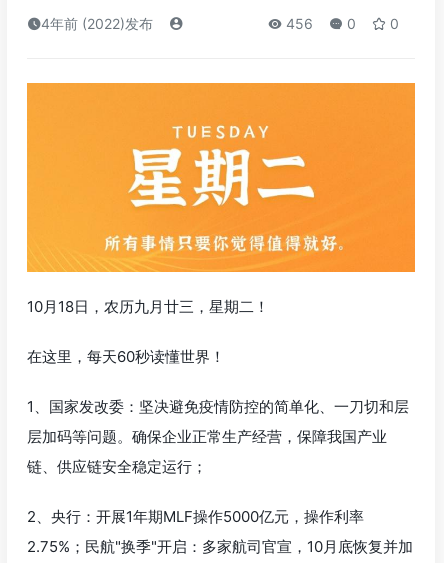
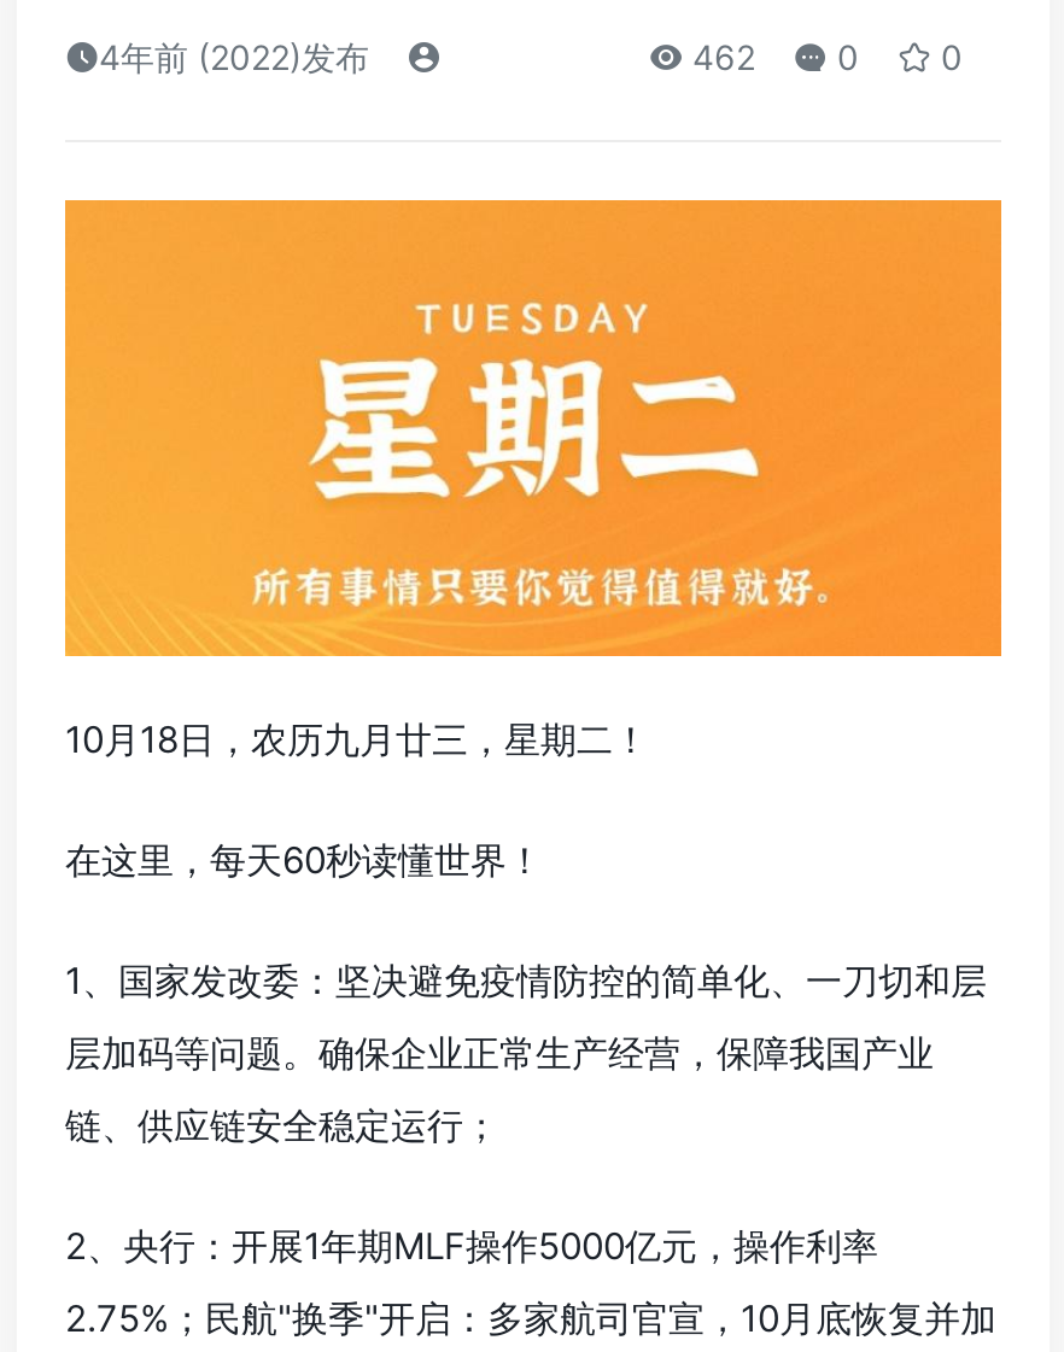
- 456 0 0
+ 462 0 0
